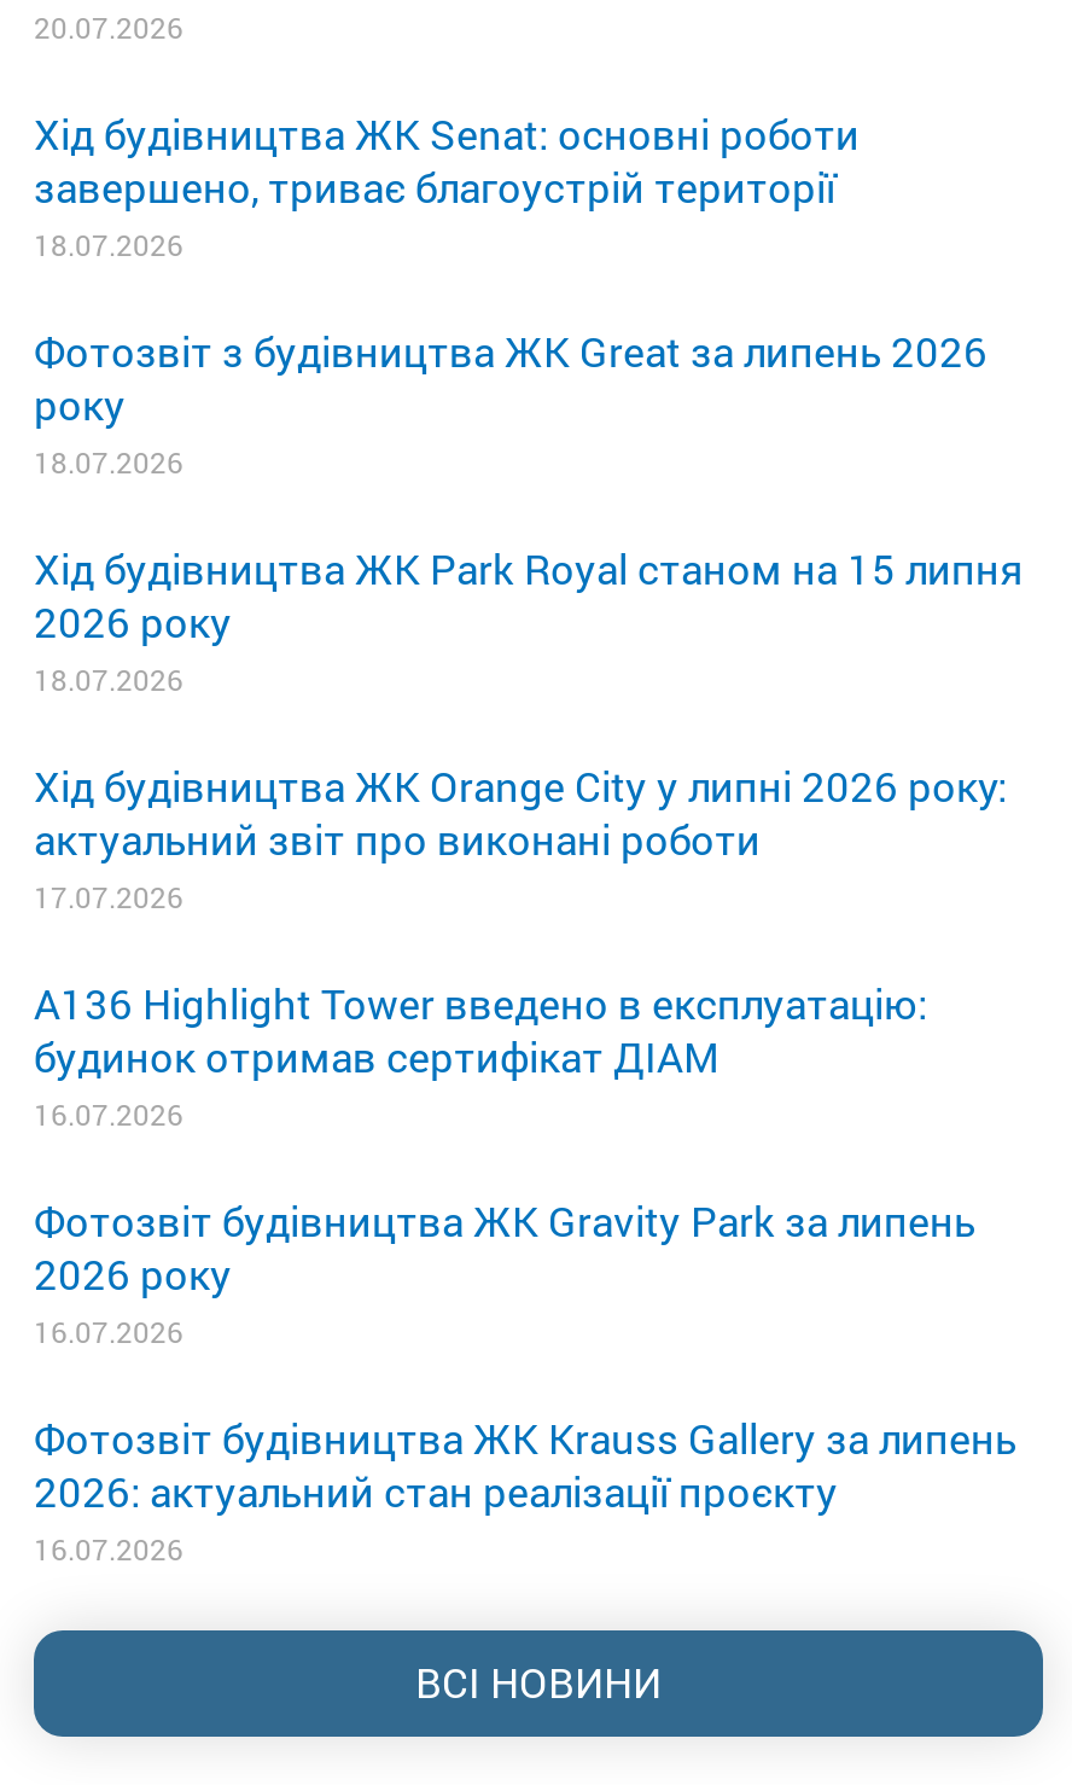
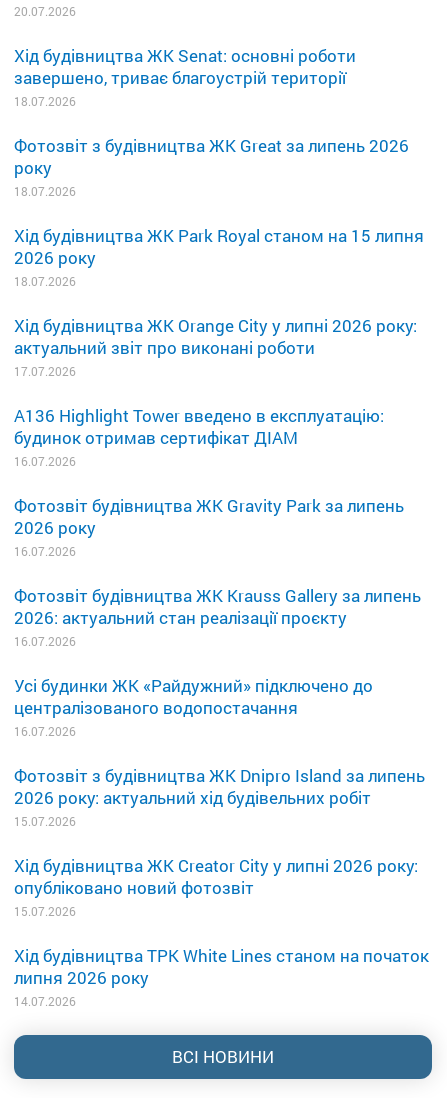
+ Усі будинки ЖК «Райдужний» підключено до
+ централізованого водопостачання
+ 16.07.2026
+ Фотозвіт з будівництва ЖК Dnipro Island за липень
+ 2026 року: актуальний хід будівельних робіт
+ 15.07.2026
+ Хід будівництва ЖК Creator City у липні 2026 року:
+ опубліковано новий фотозвіт
+ 15.07.2026
+ Хід будівництва ТРК White Lines станом на початок
+ липня 2026 року
+ 14.07.2026
